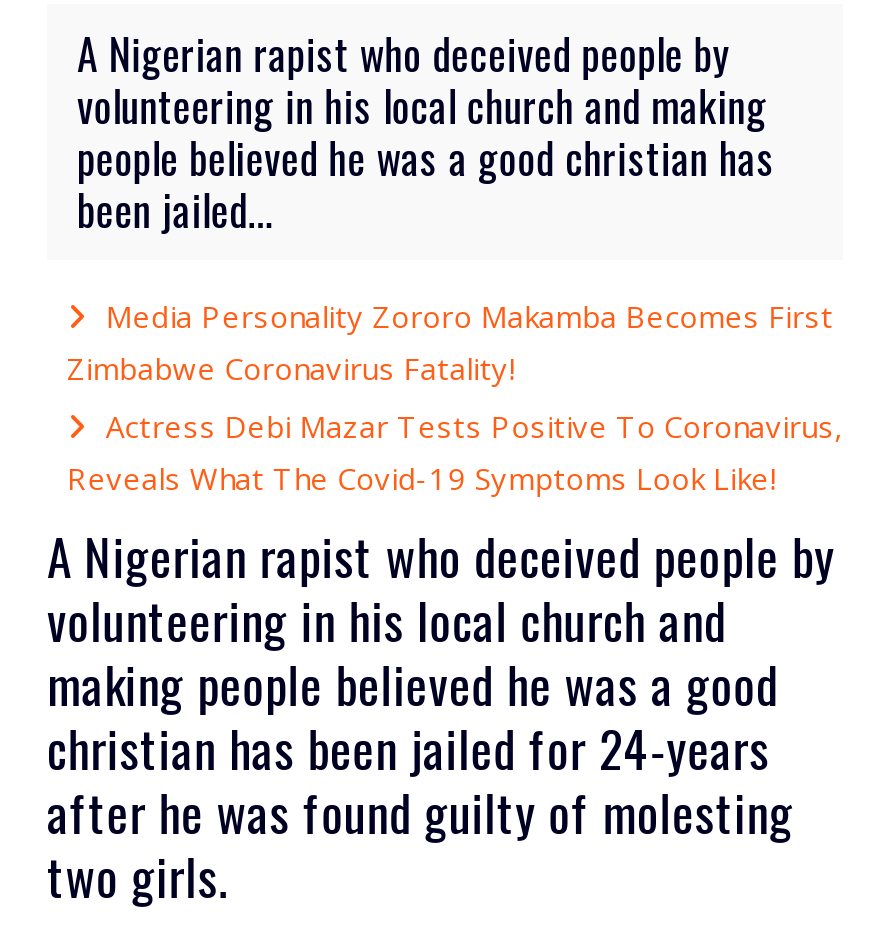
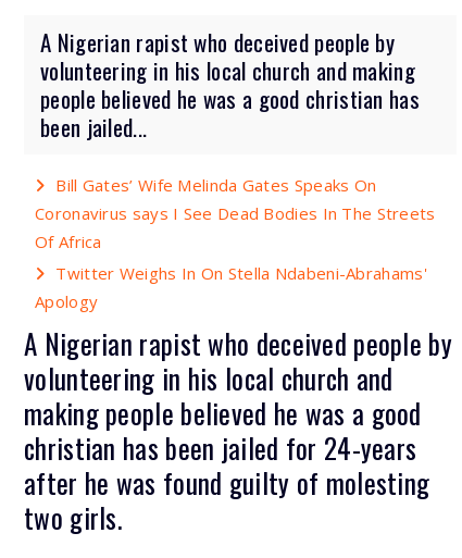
- Media Personality Zororo Makamba Becomes First
- Zimbabwe Coronavirus Fatality!
- Actress Debi Mazar Tests Positive To Coronavirus,
- Reveals What The Covid-19 Symptoms Look Like!
+ Bill Gates’ Wife Melinda Gates Speaks On
+ Coronavirus says I See Dead Bodies In The Streets
+ Of Africa
+ Twitter Weighs In On Stella Ndabeni-Abrahams'
+ Apology
